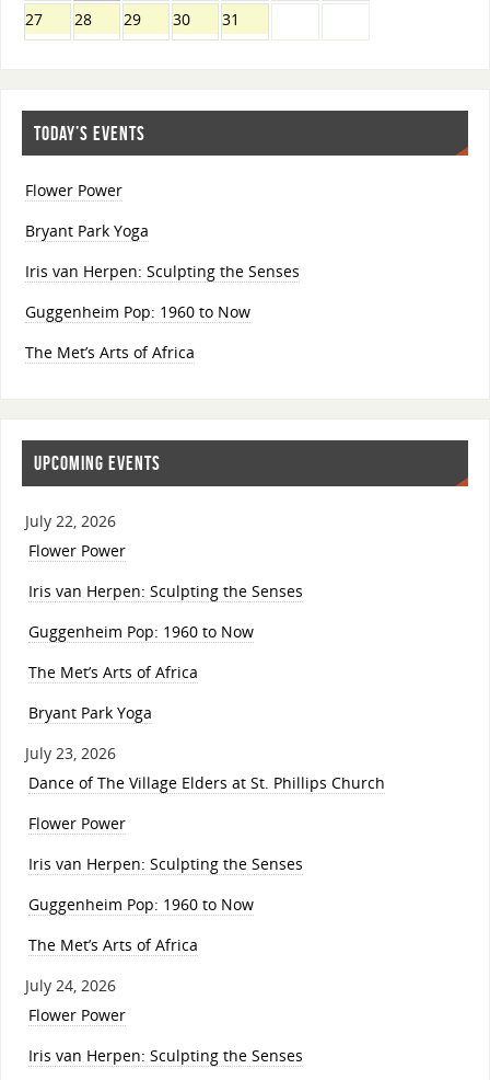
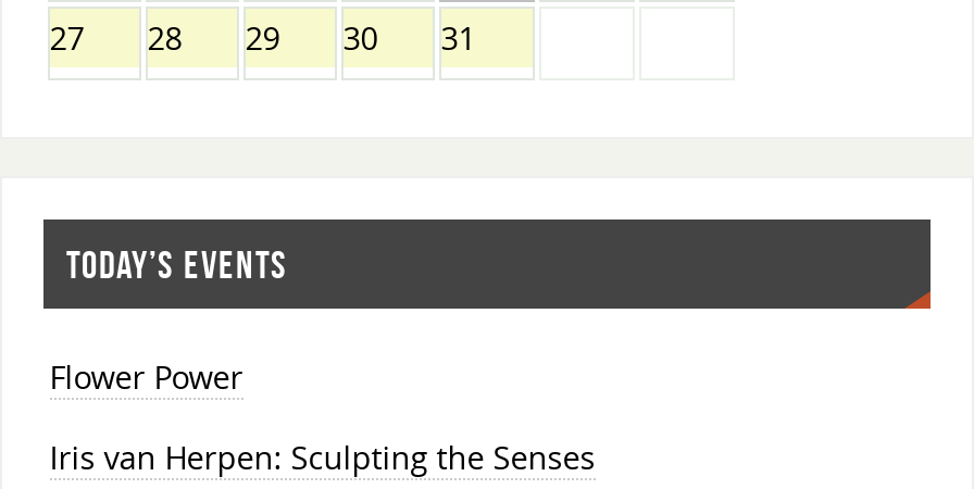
- Bryant Park Yoga
- Iris van Herpen: Sculpting the Senses
- Guggenheim Pop: 1960 to Now
- The Met’s Arts of Africa

- UPCOMING EVENTS
- July 22, 2026
- Flower Power
- Iris van Herpen: Sculpting the Senses
- Guggenheim Pop: 1960 to Now
- The Met’s Arts of Africa
- Bryant Park Yoga
- July 23, 2026
- Dance of The Village Elders at St. Phillips Church
- Flower Power
- Iris van Herpen: Sculpting the Senses
- Guggenheim Pop: 1960 to Now
- The Met’s Arts of Africa
- July 24, 2026
- Flower Power
